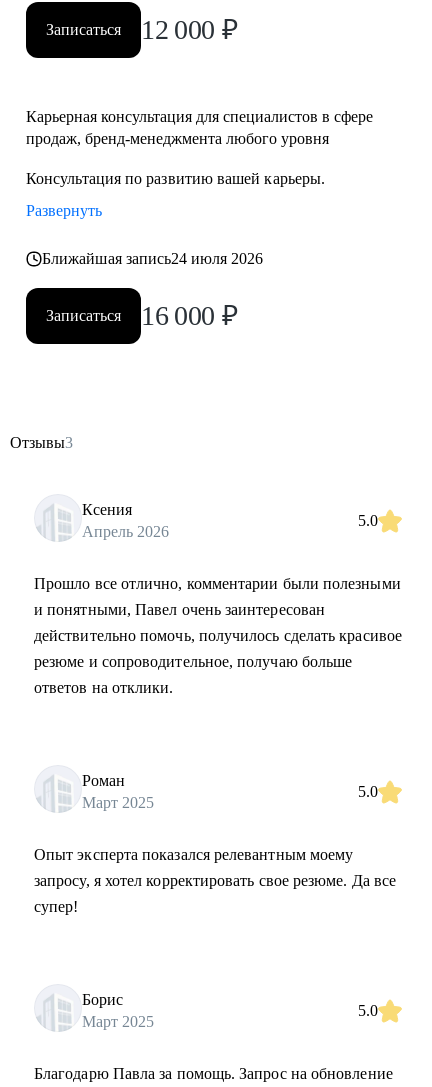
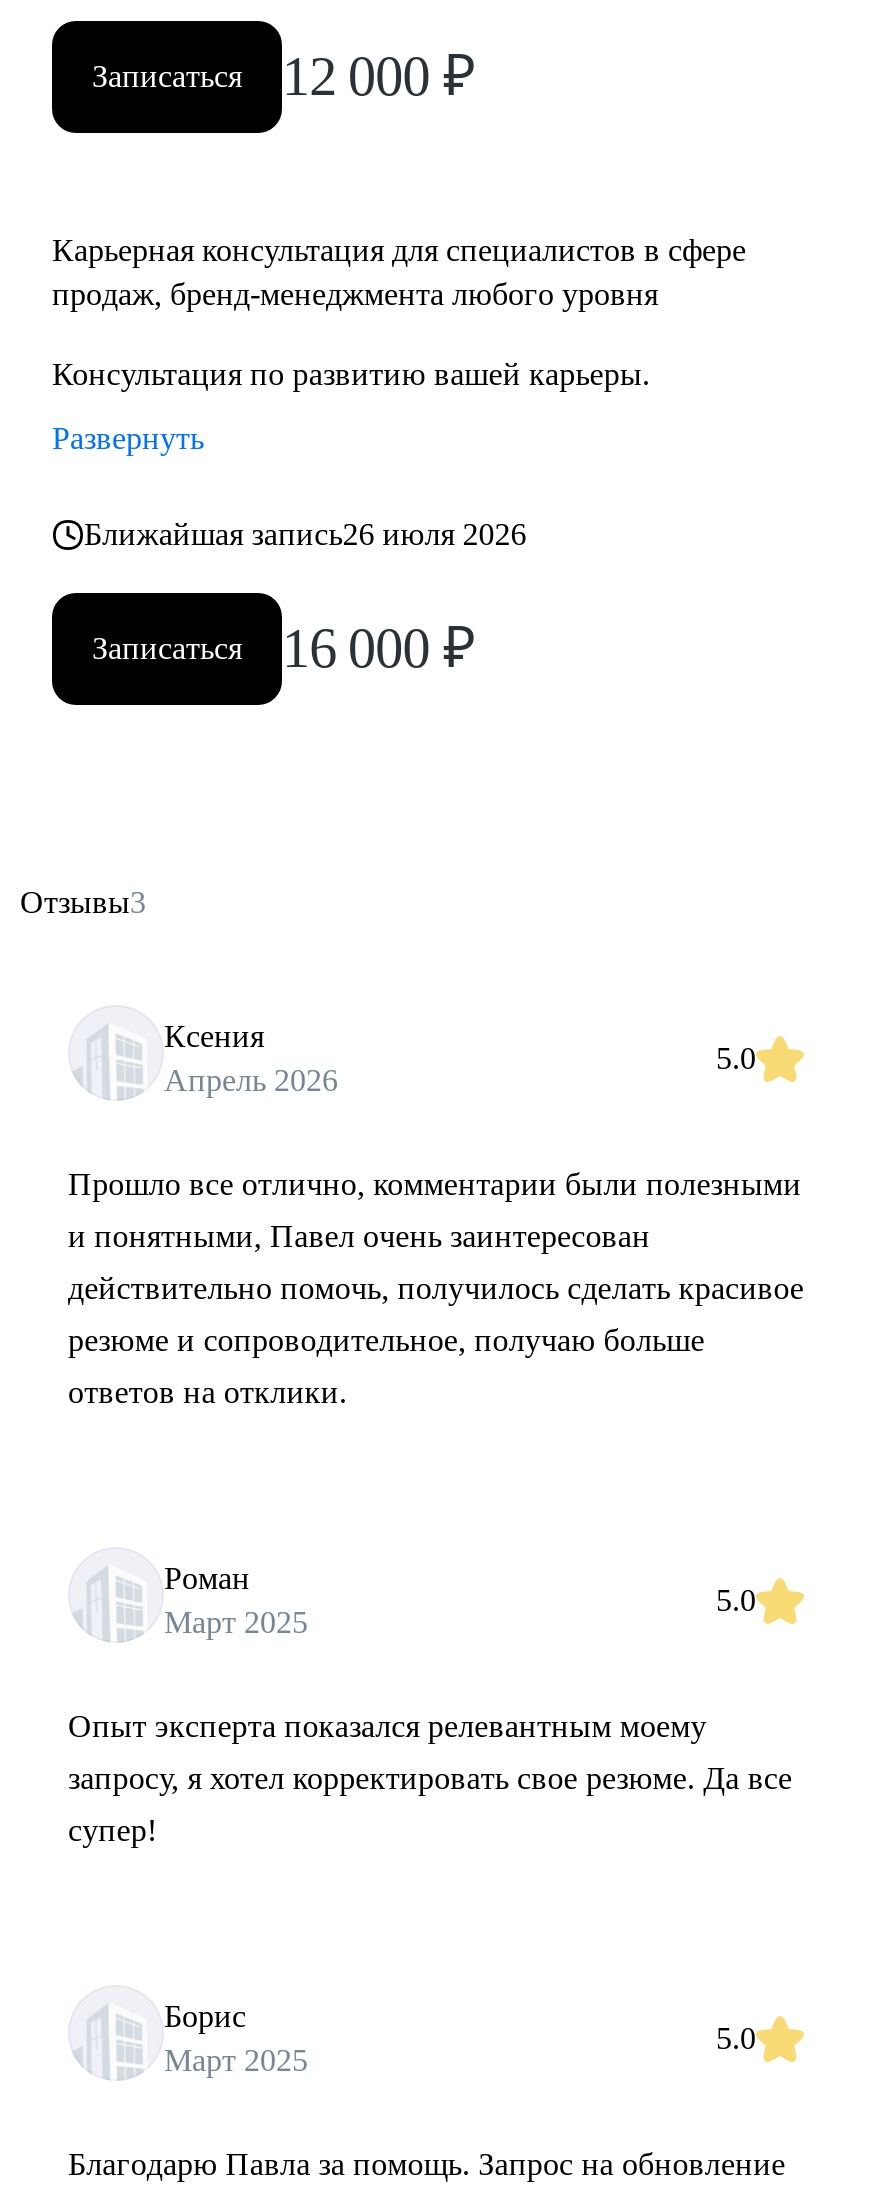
- Ближайшая запись24 июля 2026
+ Ближайшая запись26 июля 2026
